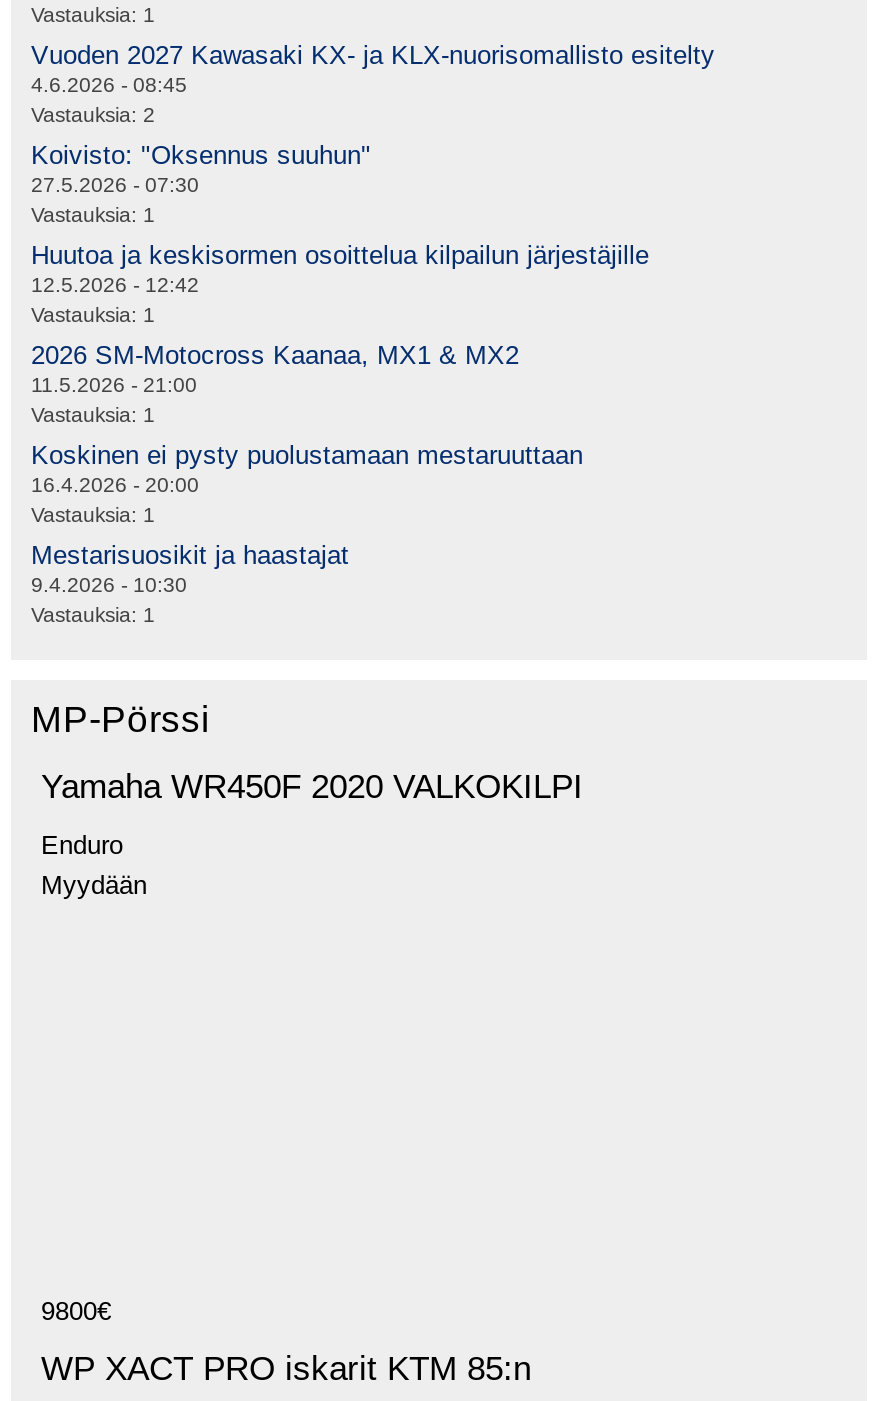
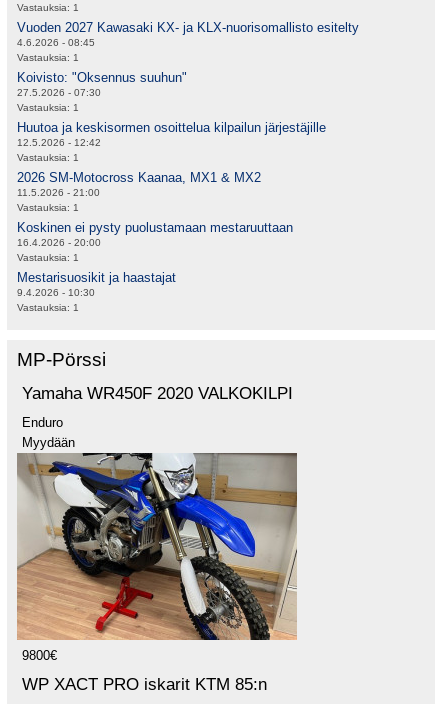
- Vastauksia: 2
+ Vastauksia: 1

+ [image]
